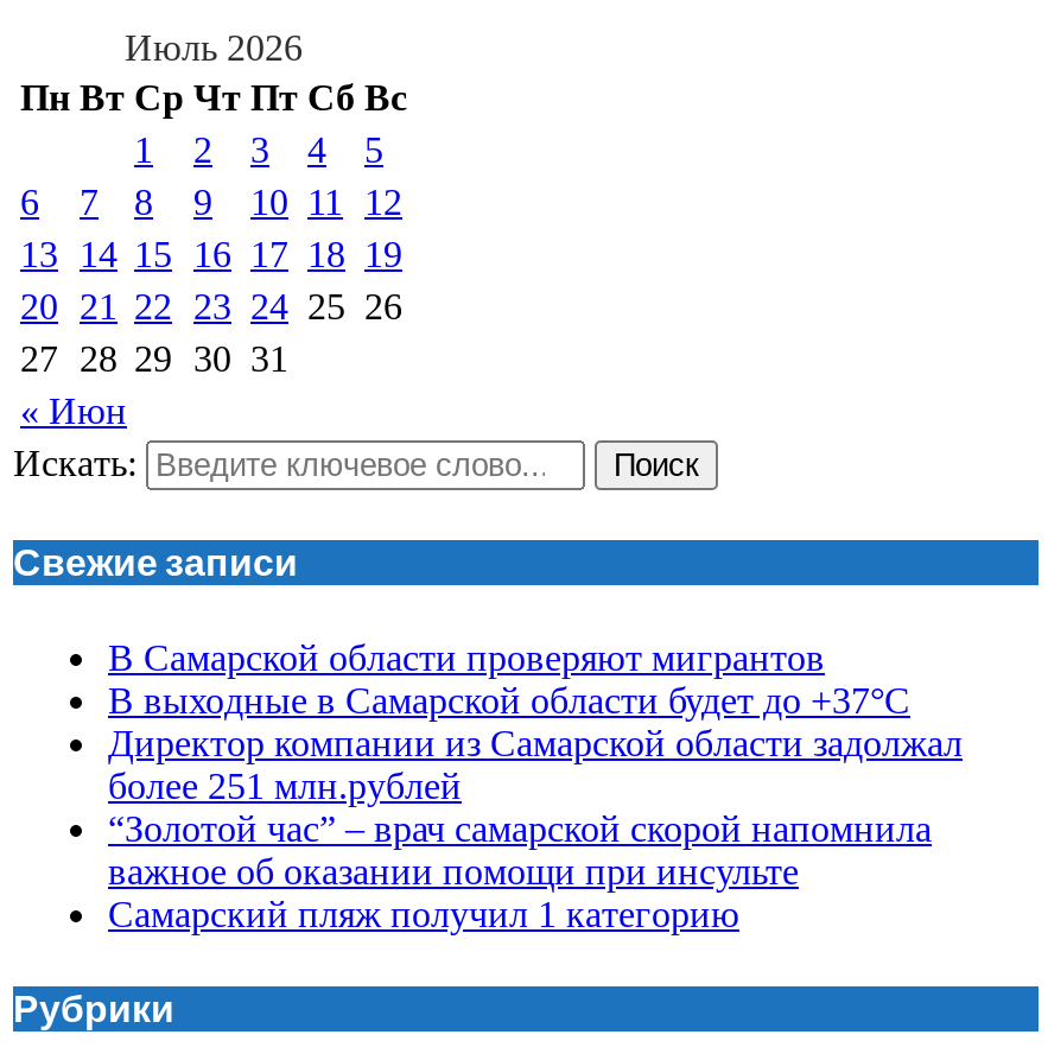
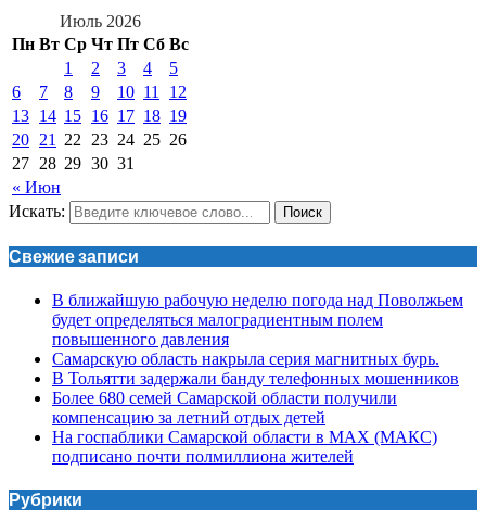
- В Самарской области проверяют мигрантов
- В выходные в Самарской области будет до +37°С
- Директор компании из Самарской области задолжал
- более 251 млн.рублей
- “Золотой час” – врач самарской скорой напомнила
- важное об оказании помощи при инсульте
- Самарский пляж получил 1 категорию
+ В ближайшую рабочую неделю погода над Поволжьем
+ будет определяться малоградиентным полем
+ повышенного давления
+ Самарскую область накрыла серия магнитных бурь.
+ В Тольятти задержали банду телефонных мошенников
+ Более 680 семей Самарской области получили
+ компенсацию за летний отдых детей
+ На госпаблики Самарской области в MAX (МАКС)
+ подписано почти полмиллиона жителей
